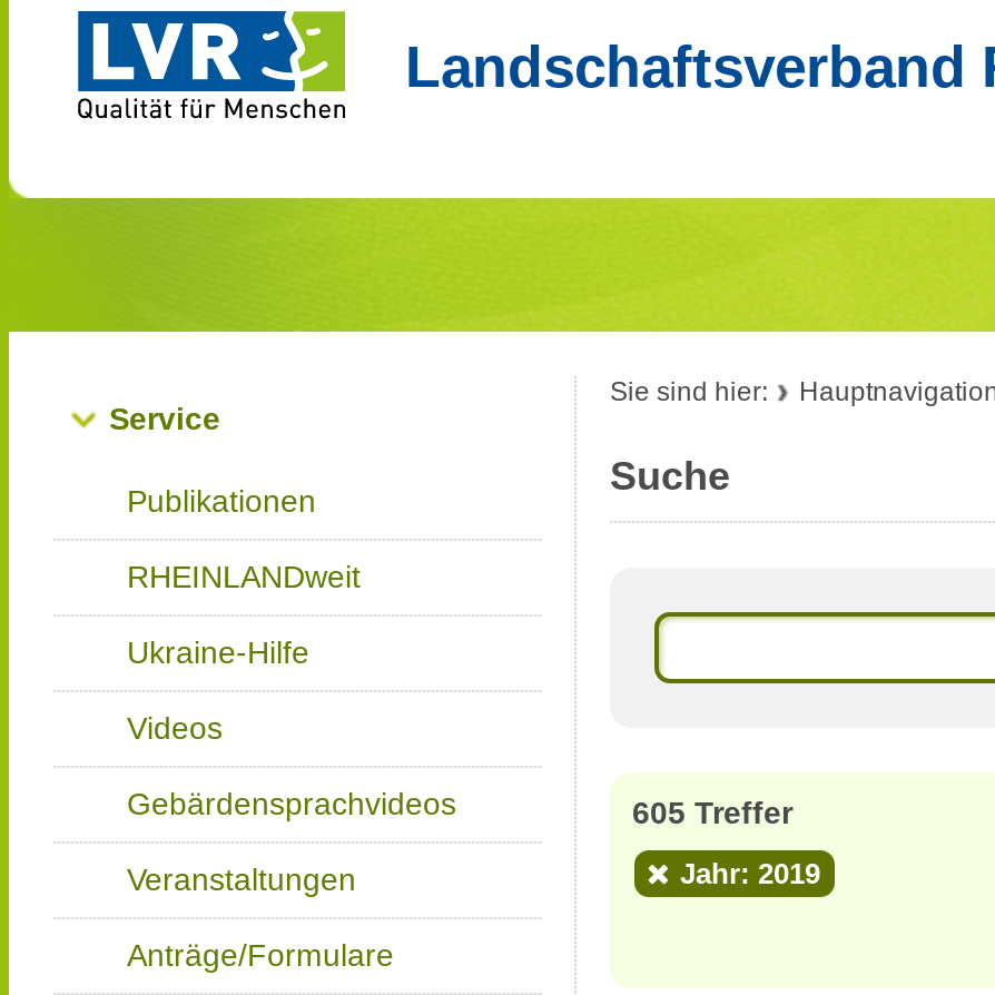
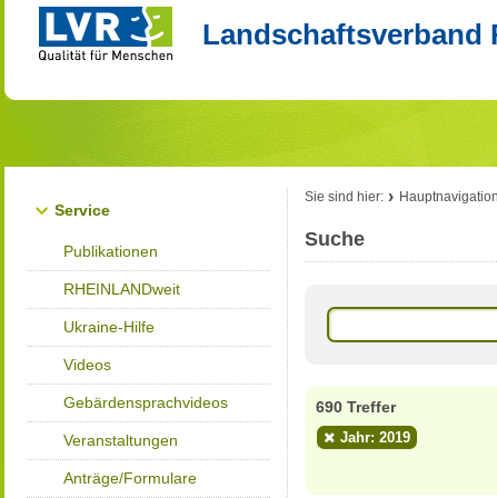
- 605 Treffer
+ 690 Treffer
